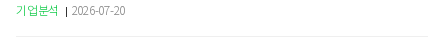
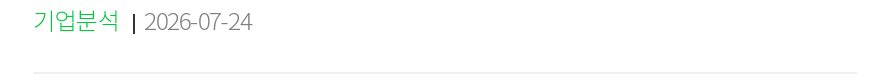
- 기업분석 2026-07-20
+ 기업분석 2026-07-24
